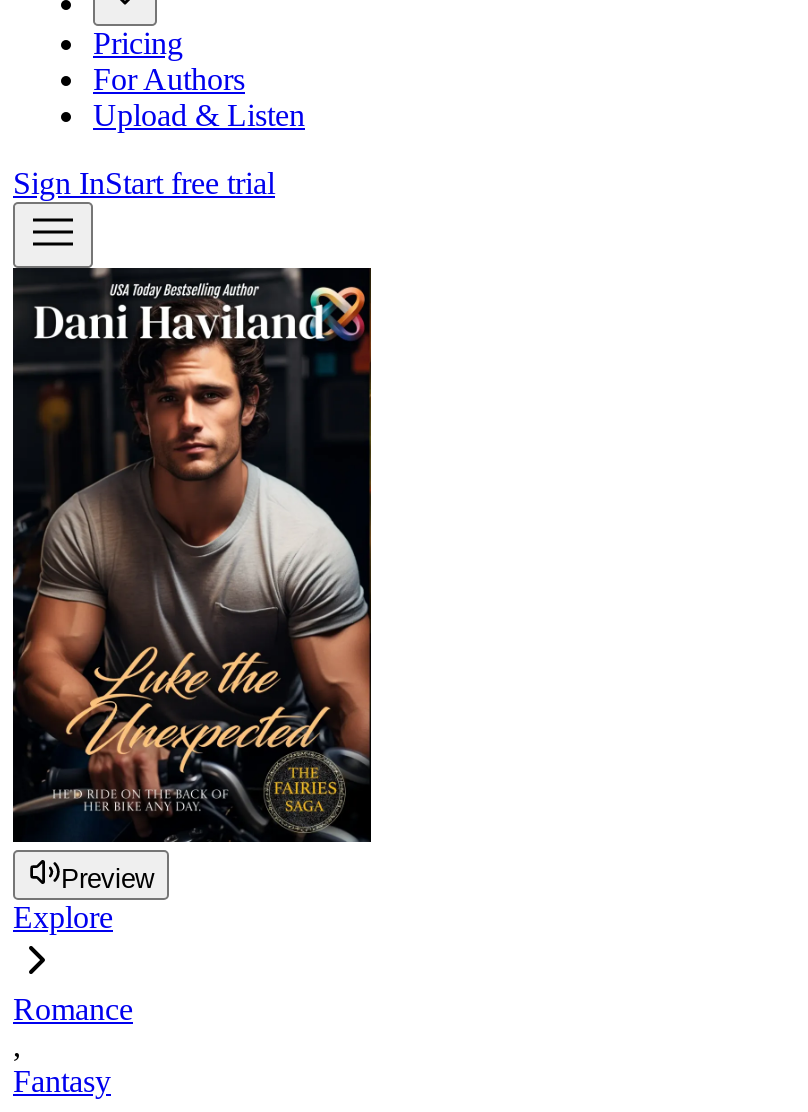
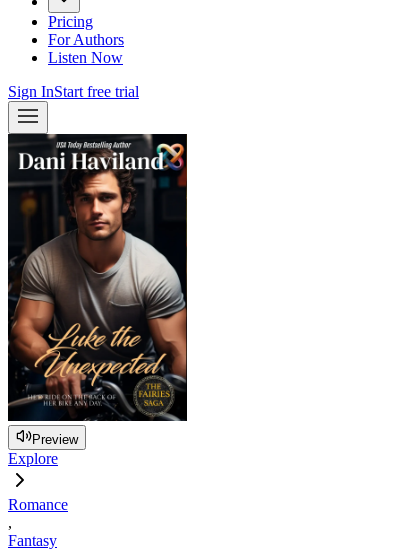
- Upload & Listen
+ Listen Now
